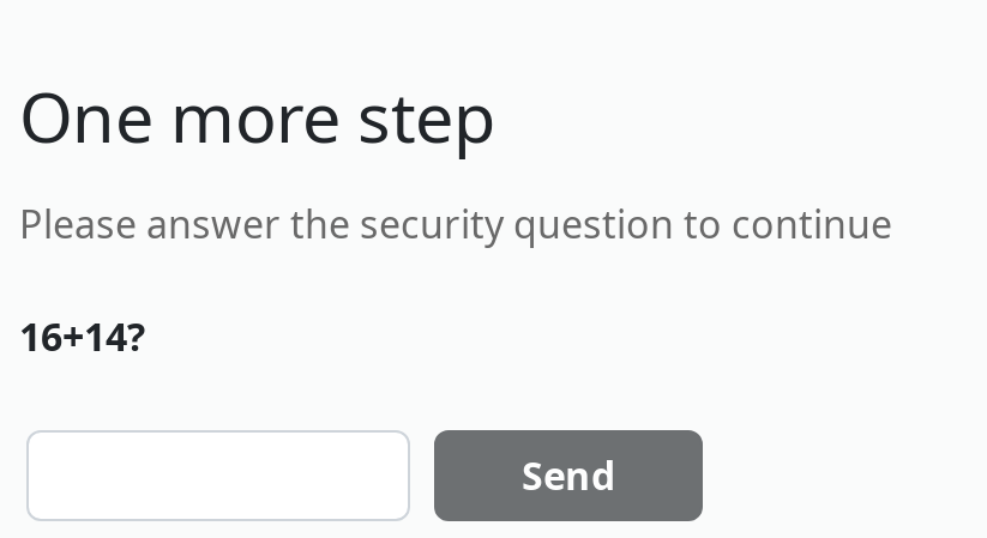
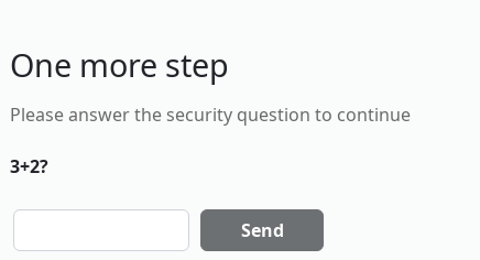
- 16+14?
+ 3+2?
